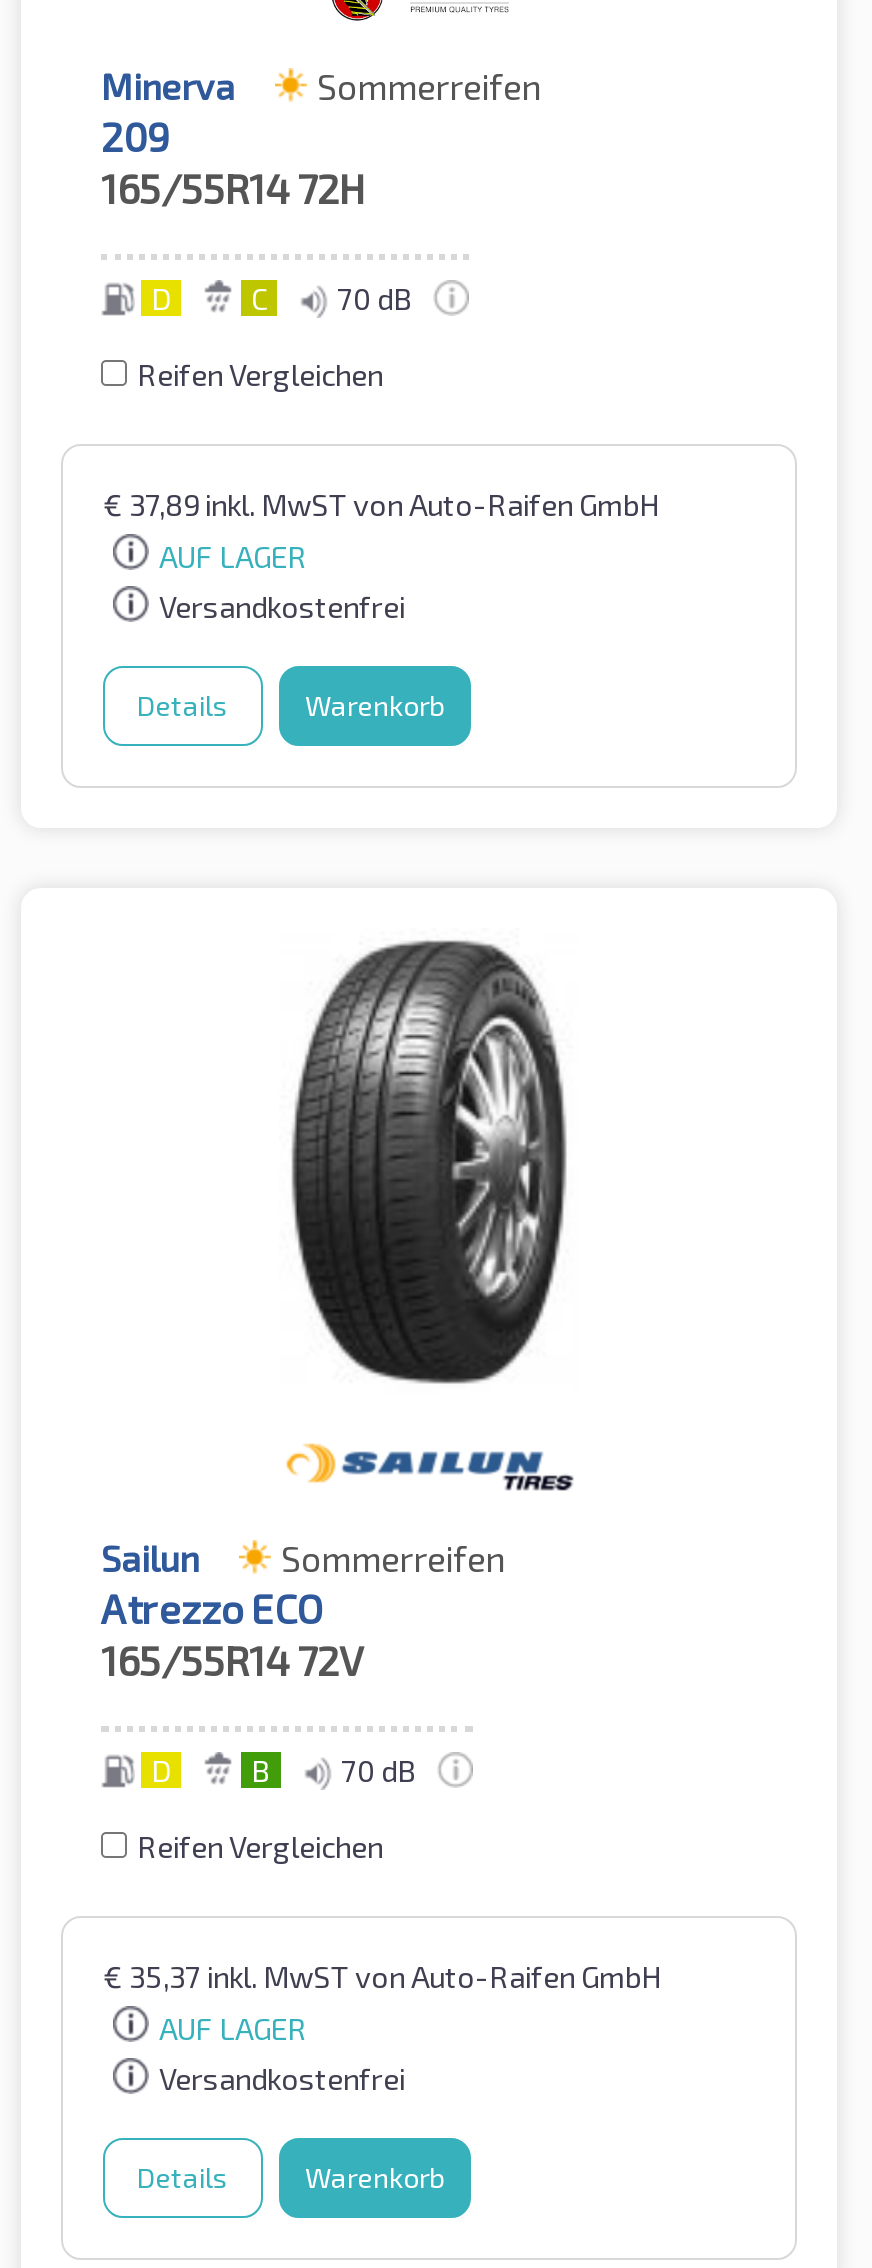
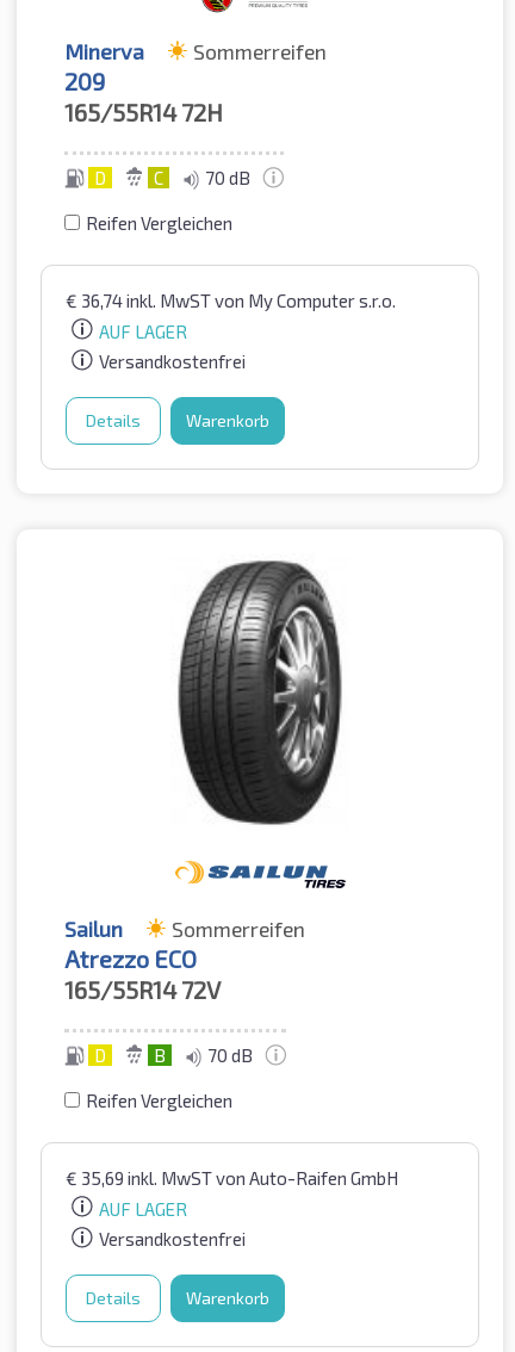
- € 37,89 inkl. MwST von Auto-Raifen GmbH
+ € 36,74 inkl. MwST von My Computer s.r.o.

- € 35,37 inkl. MwST von Auto-Raifen GmbH
+ € 35,69 inkl. MwST von Auto-Raifen GmbH
